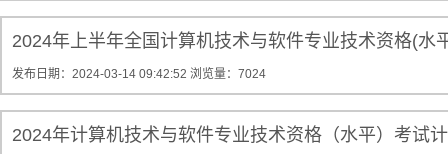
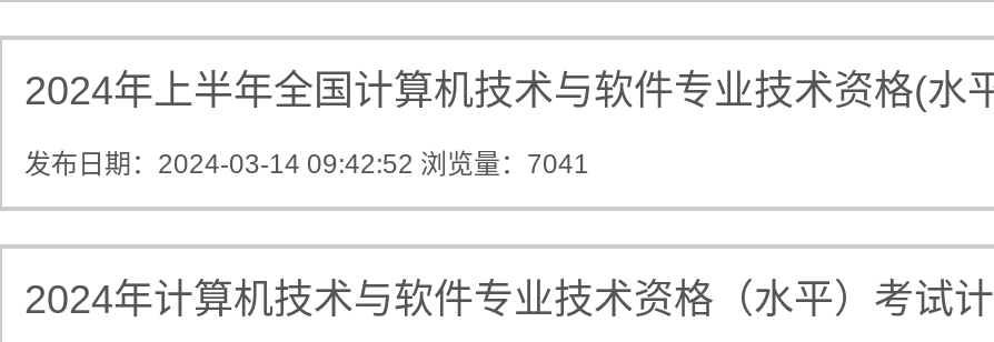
- 发布日期：2024-03-14 09:42:52 浏览量：7024
+ 发布日期：2024-03-14 09:42:52 浏览量：7041
